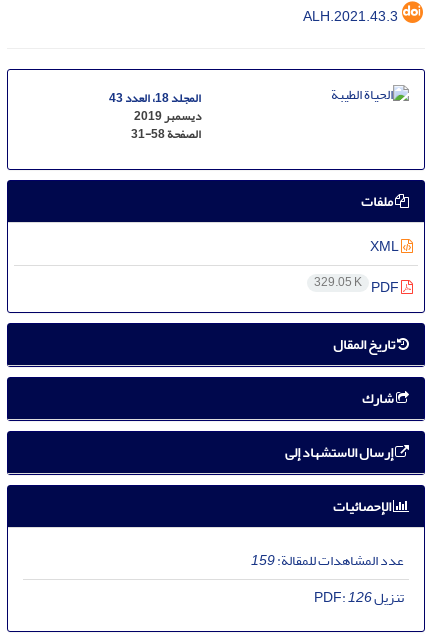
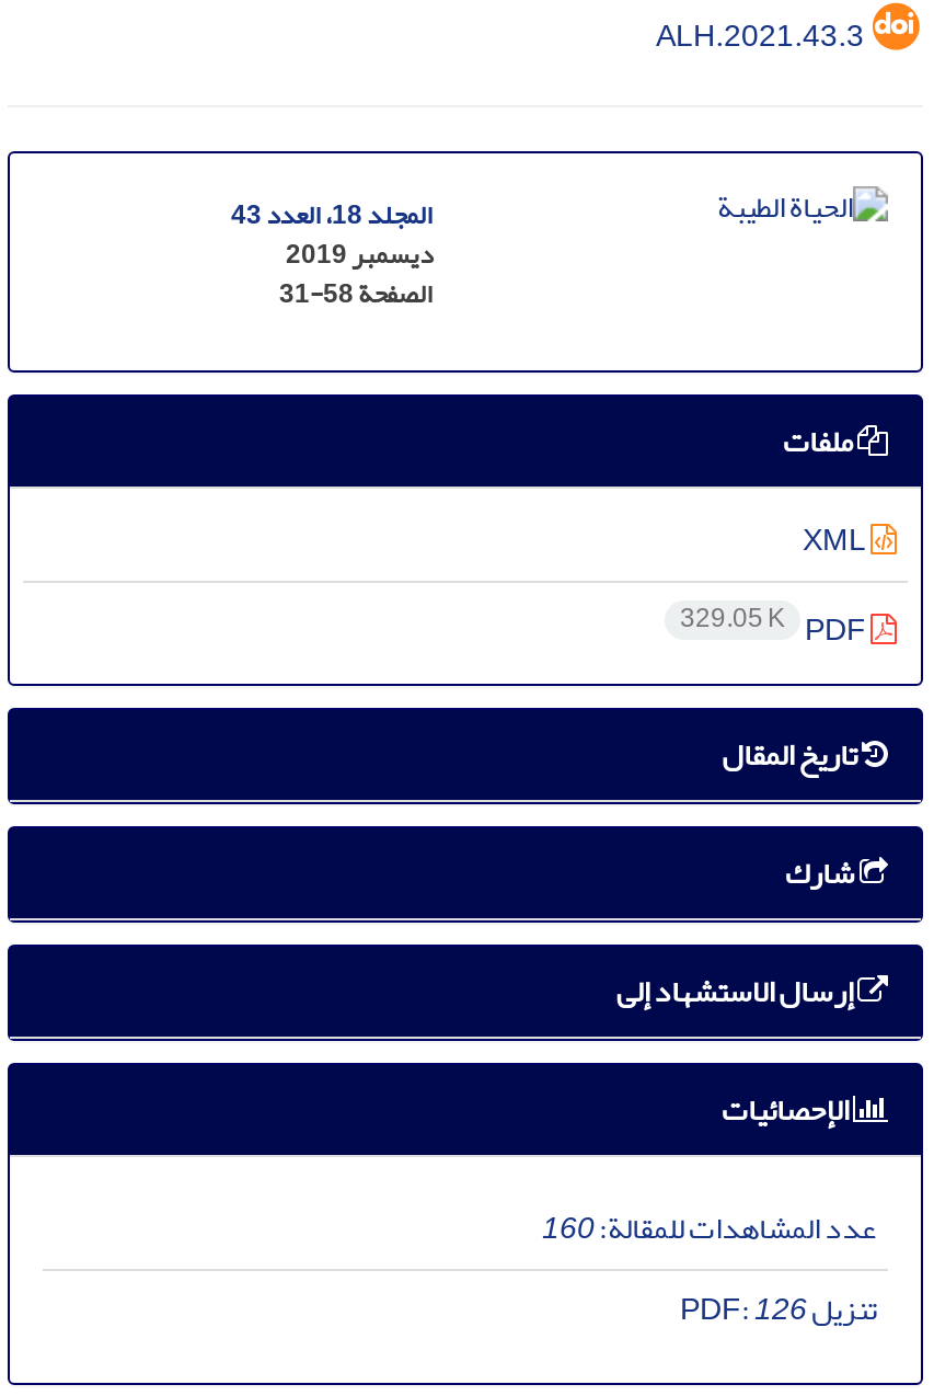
- عدد المشاهدات للمقالة:159
+ عدد المشاهدات للمقالة:160
